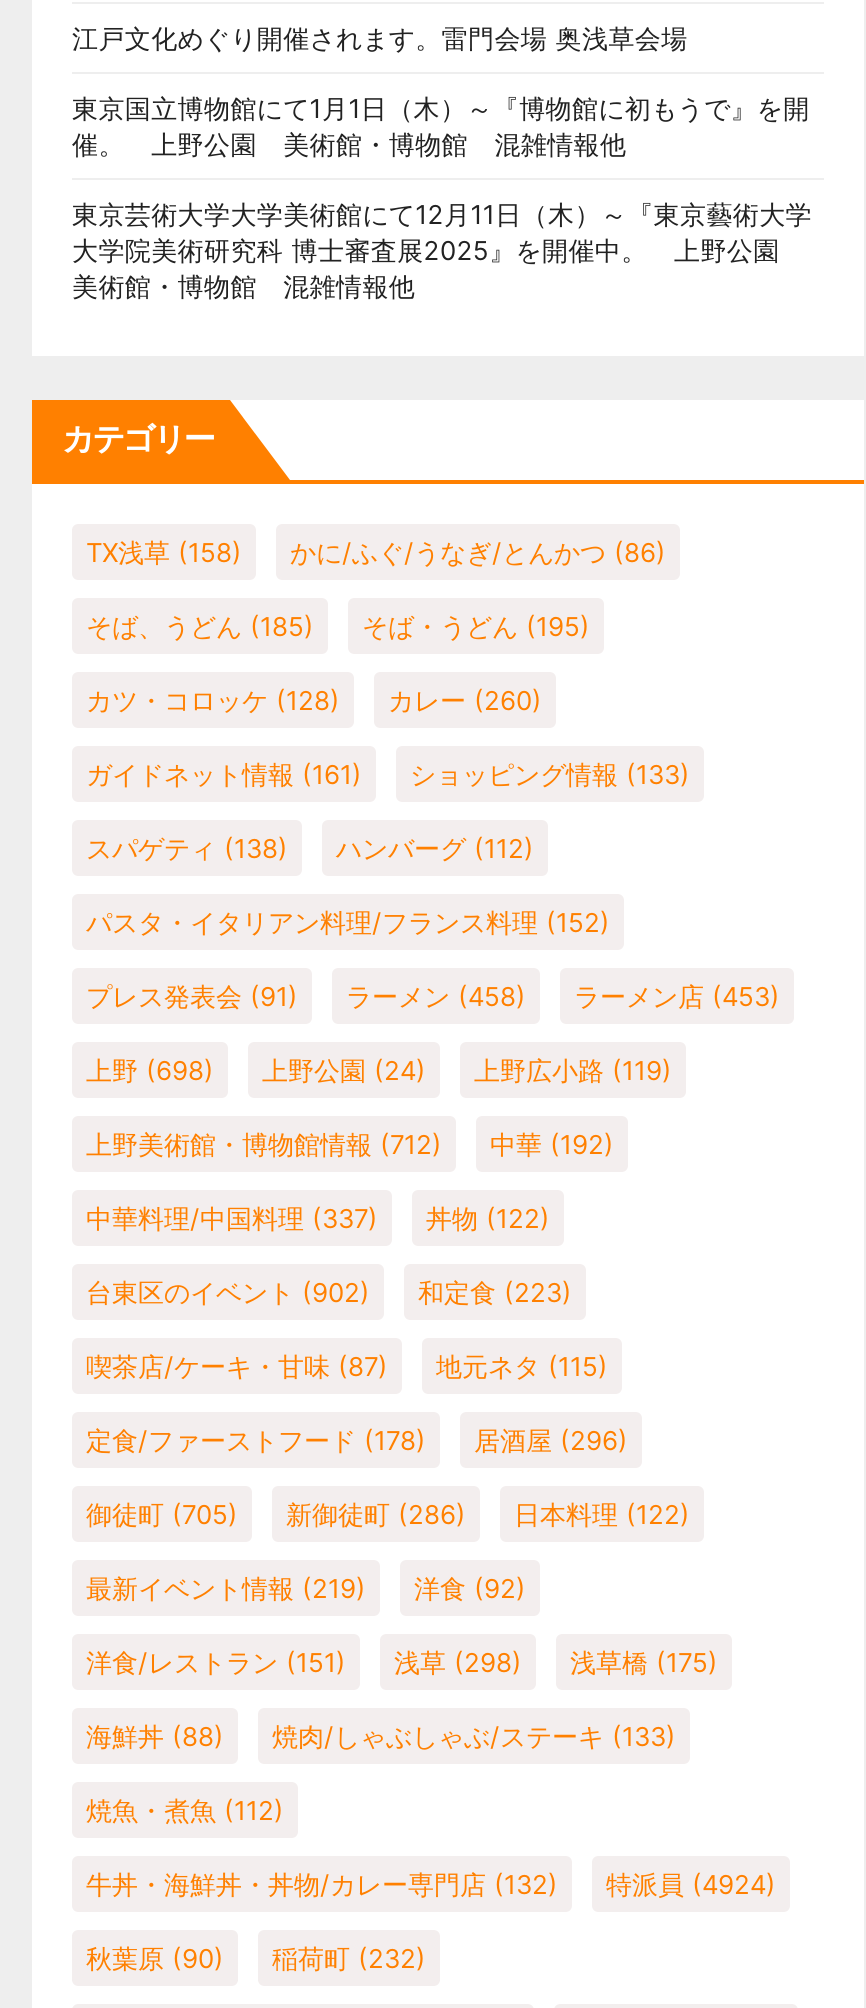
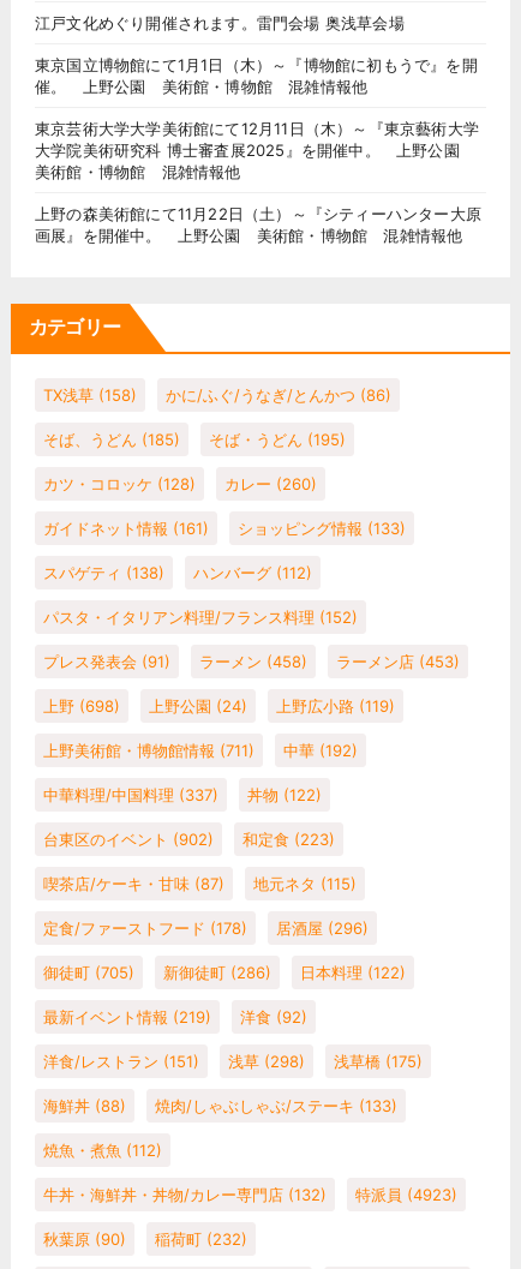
+ 上野の森美術館にて11月22日（土）～『シティーハンター大原
+ 画展』を開催中。 上野公園 美術館・博物館 混雑情報他

- 上野美術館・博物館情報(712)
+ 上野美術館・博物館情報(711)

- 牛丼・海鮮丼・丼物/カレー専門店(132) 特派員(4924)
+ 牛丼・海鮮丼・丼物/カレー専門店(132) 特派員(4923)
